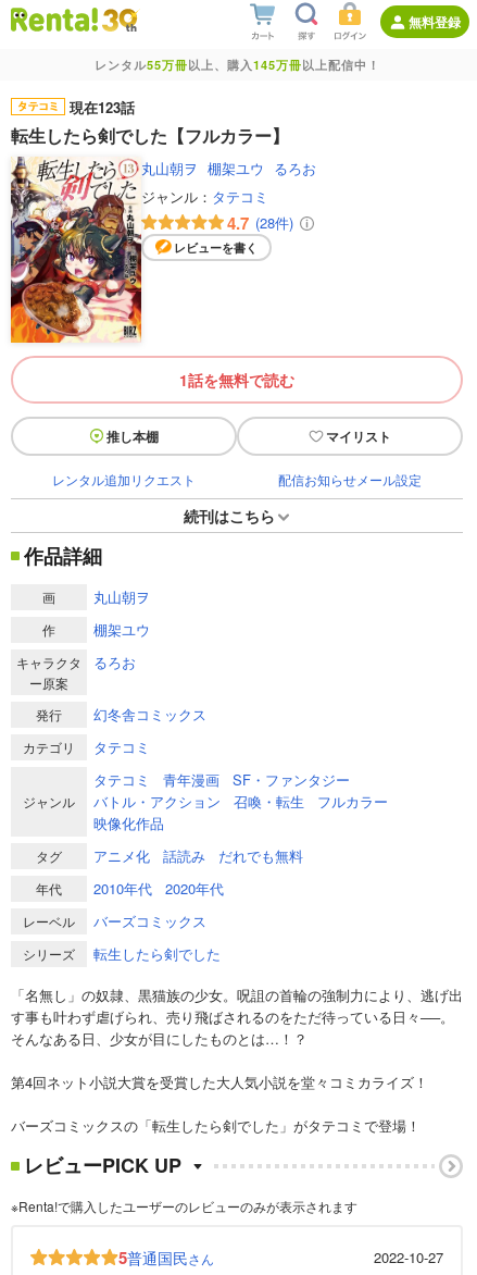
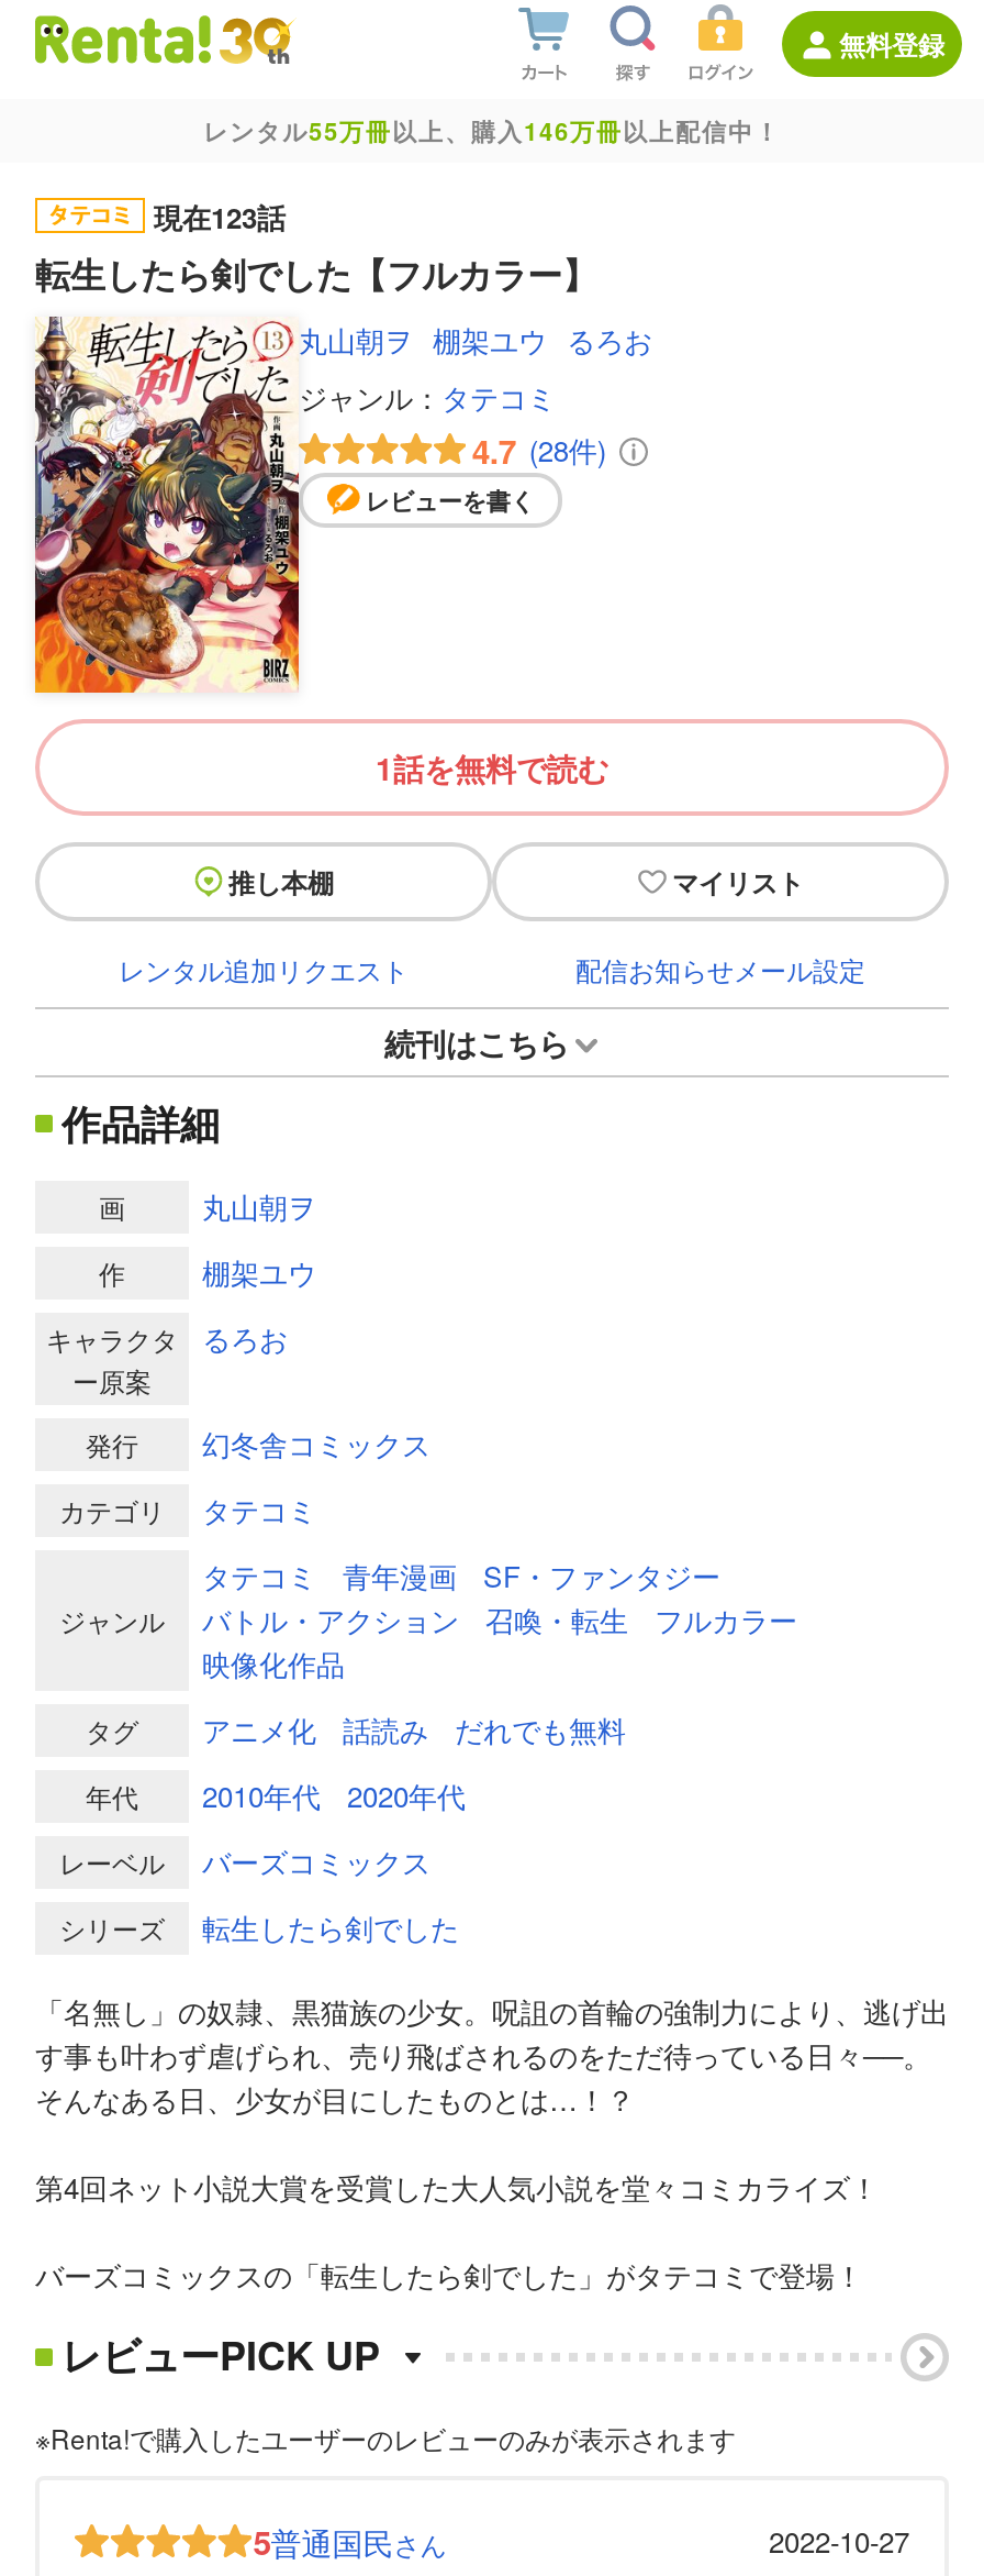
- レンタル55万冊以上、購入145万冊以上配信中！
+ レンタル55万冊以上、購入146万冊以上配信中！
